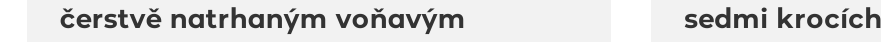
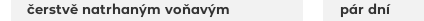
- sedmi krocích
+ pár dní
